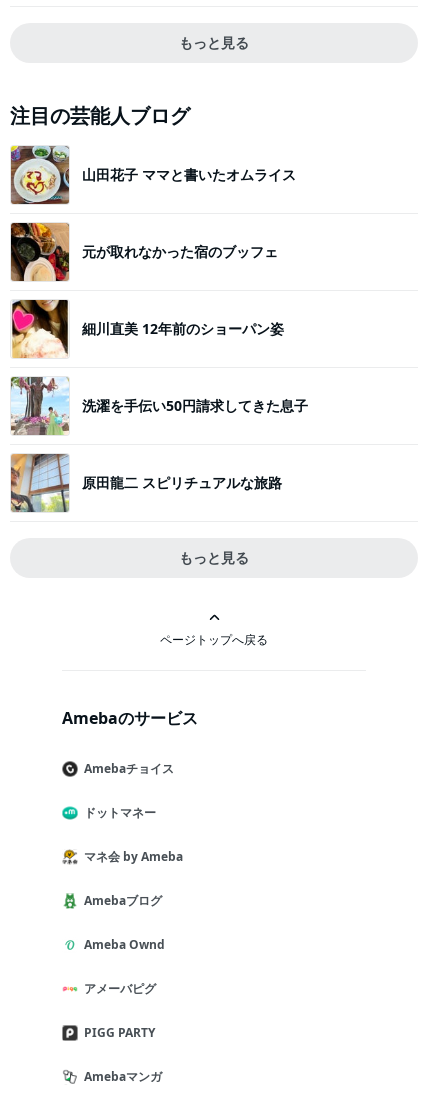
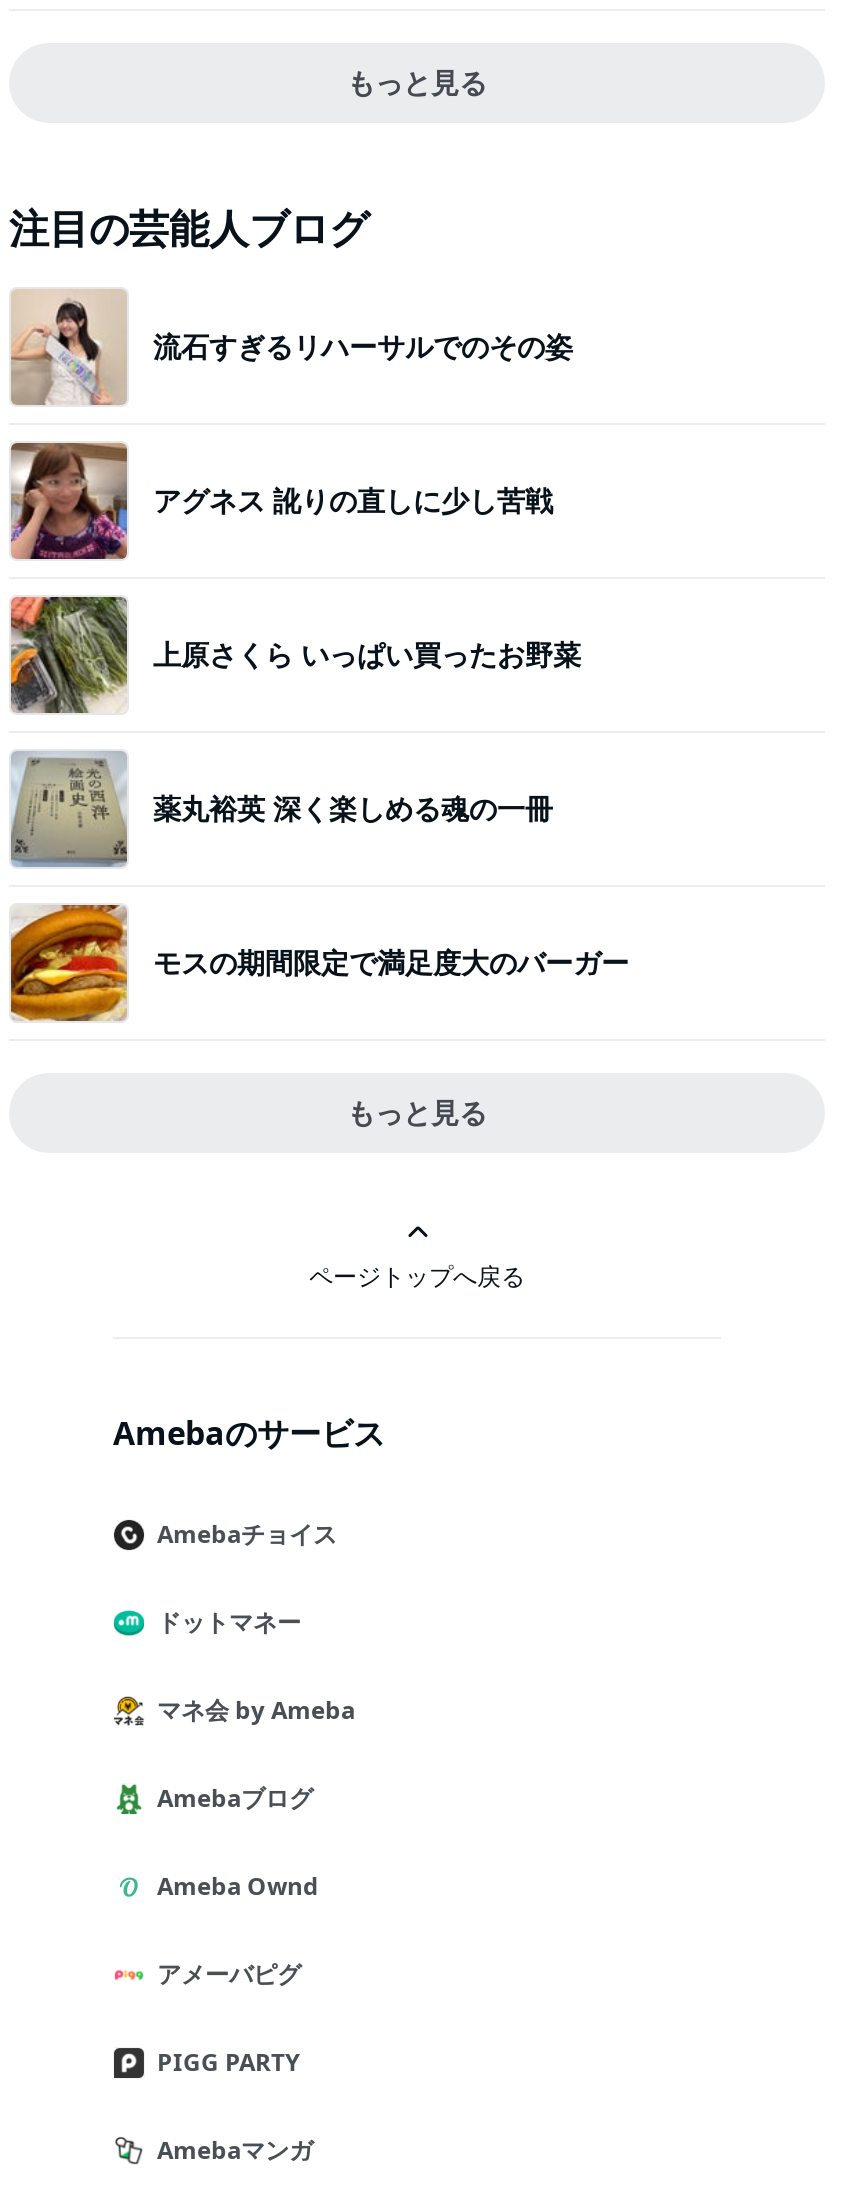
- [image]
- 山田花子 ママと書いたオムライス
+ [image]
+ 流石すぎるリハーサルでのその姿

- [image]
- 元が取れなかった宿のブッフェ
+ [image]
+ アグネス 訛りの直しに少し苦戦

- [image]
- 細川直美 12年前のショーパン姿
+ [image]
+ 上原さくら いっぱい買ったお野菜

- [image]
- 洗濯を手伝い50円請求してきた息子
+ [image]
+ 薬丸裕英 深く楽しめる魂の一冊

- [image]
- 原田龍二 スピリチュアルな旅路
+ [image]
+ モスの期間限定で満足度大のバーガー
